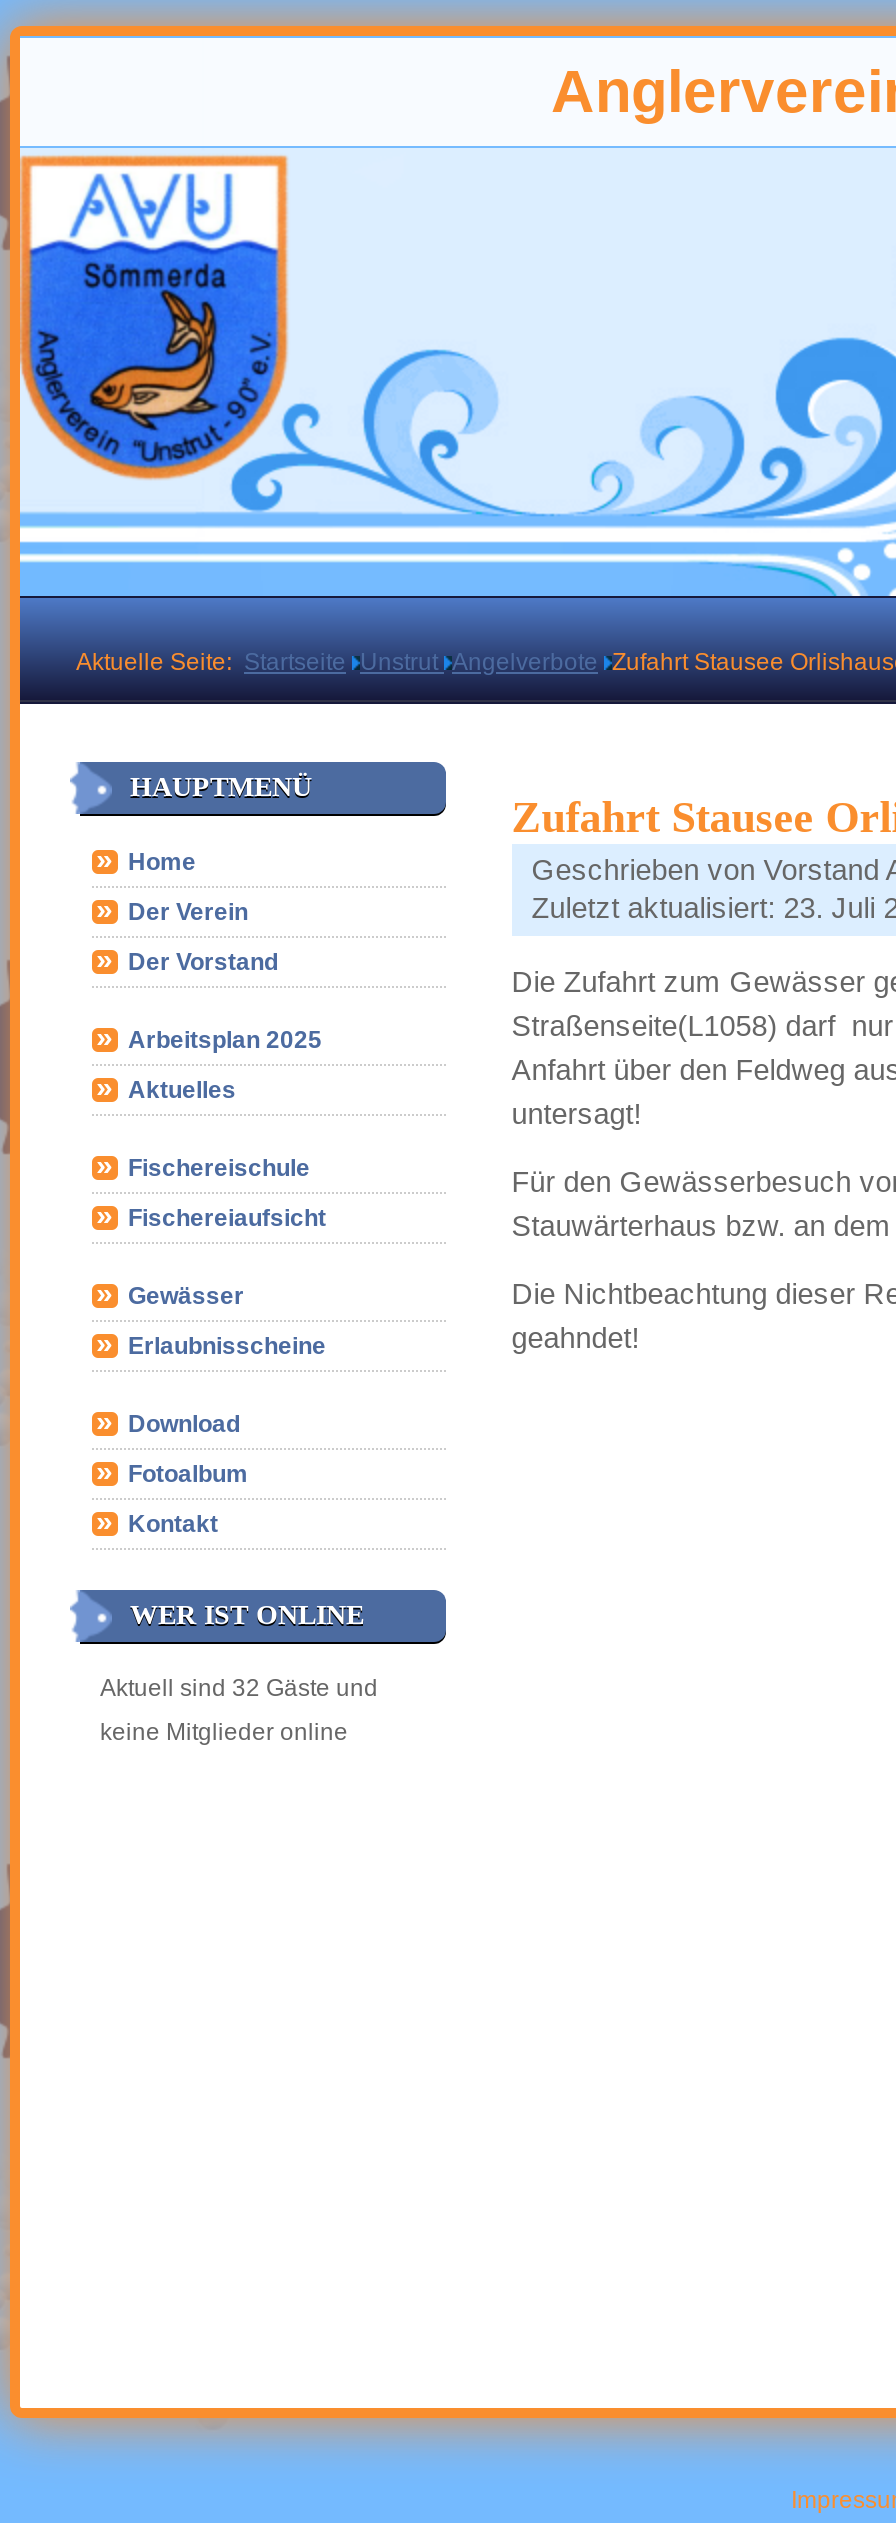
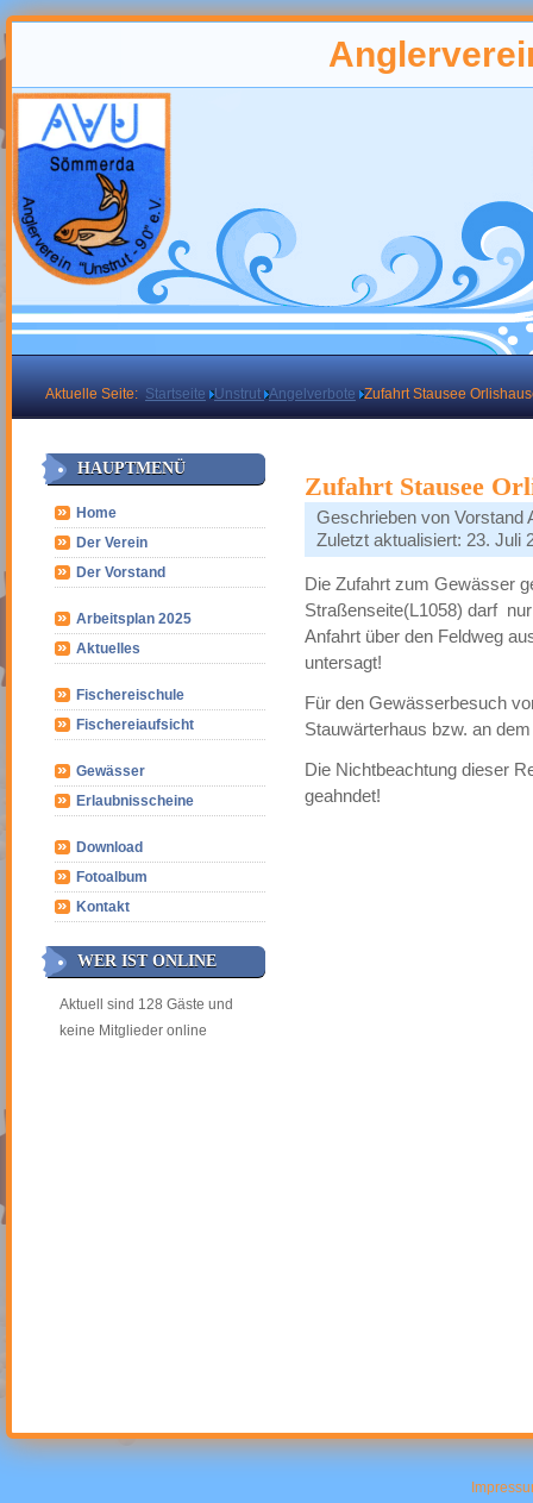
- Aktuell sind 32 Gäste und
+ Aktuell sind 128 Gäste und
